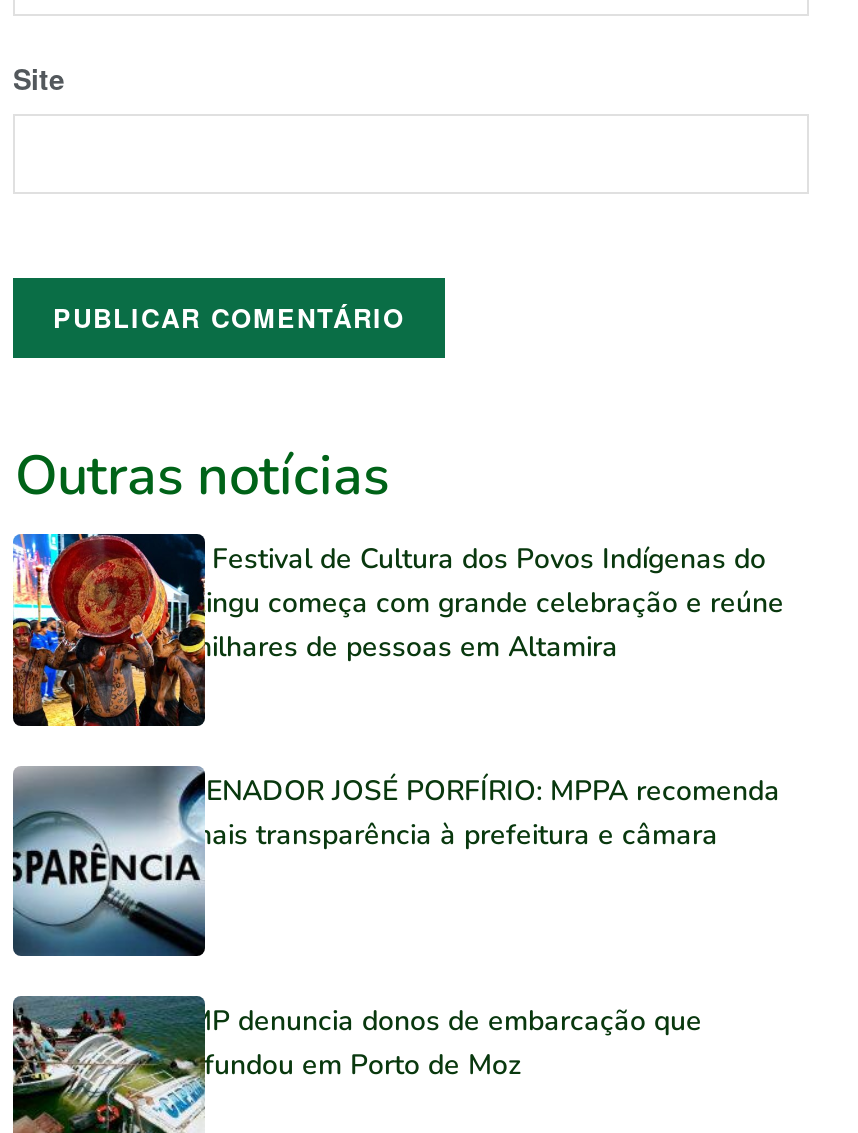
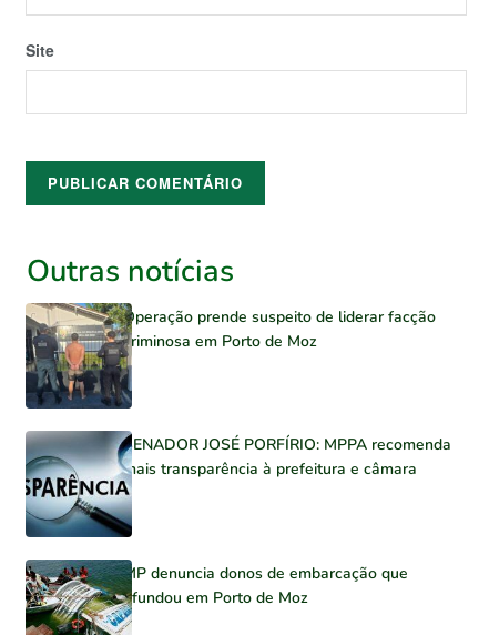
- [image]
- II Festival de Cultura dos Povos Indígenas do
- Xingu começa com grande celebração e reúne
- milhares de pessoas em Altamira
+ [image]
+ Operação prende suspeito de liderar facção
+ criminosa em Porto de Moz
